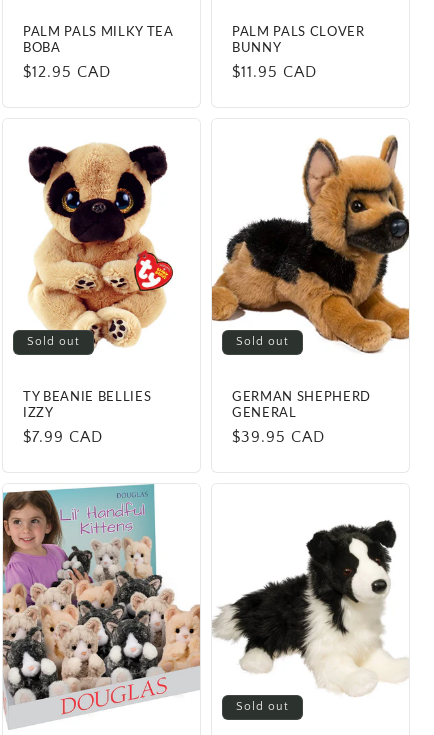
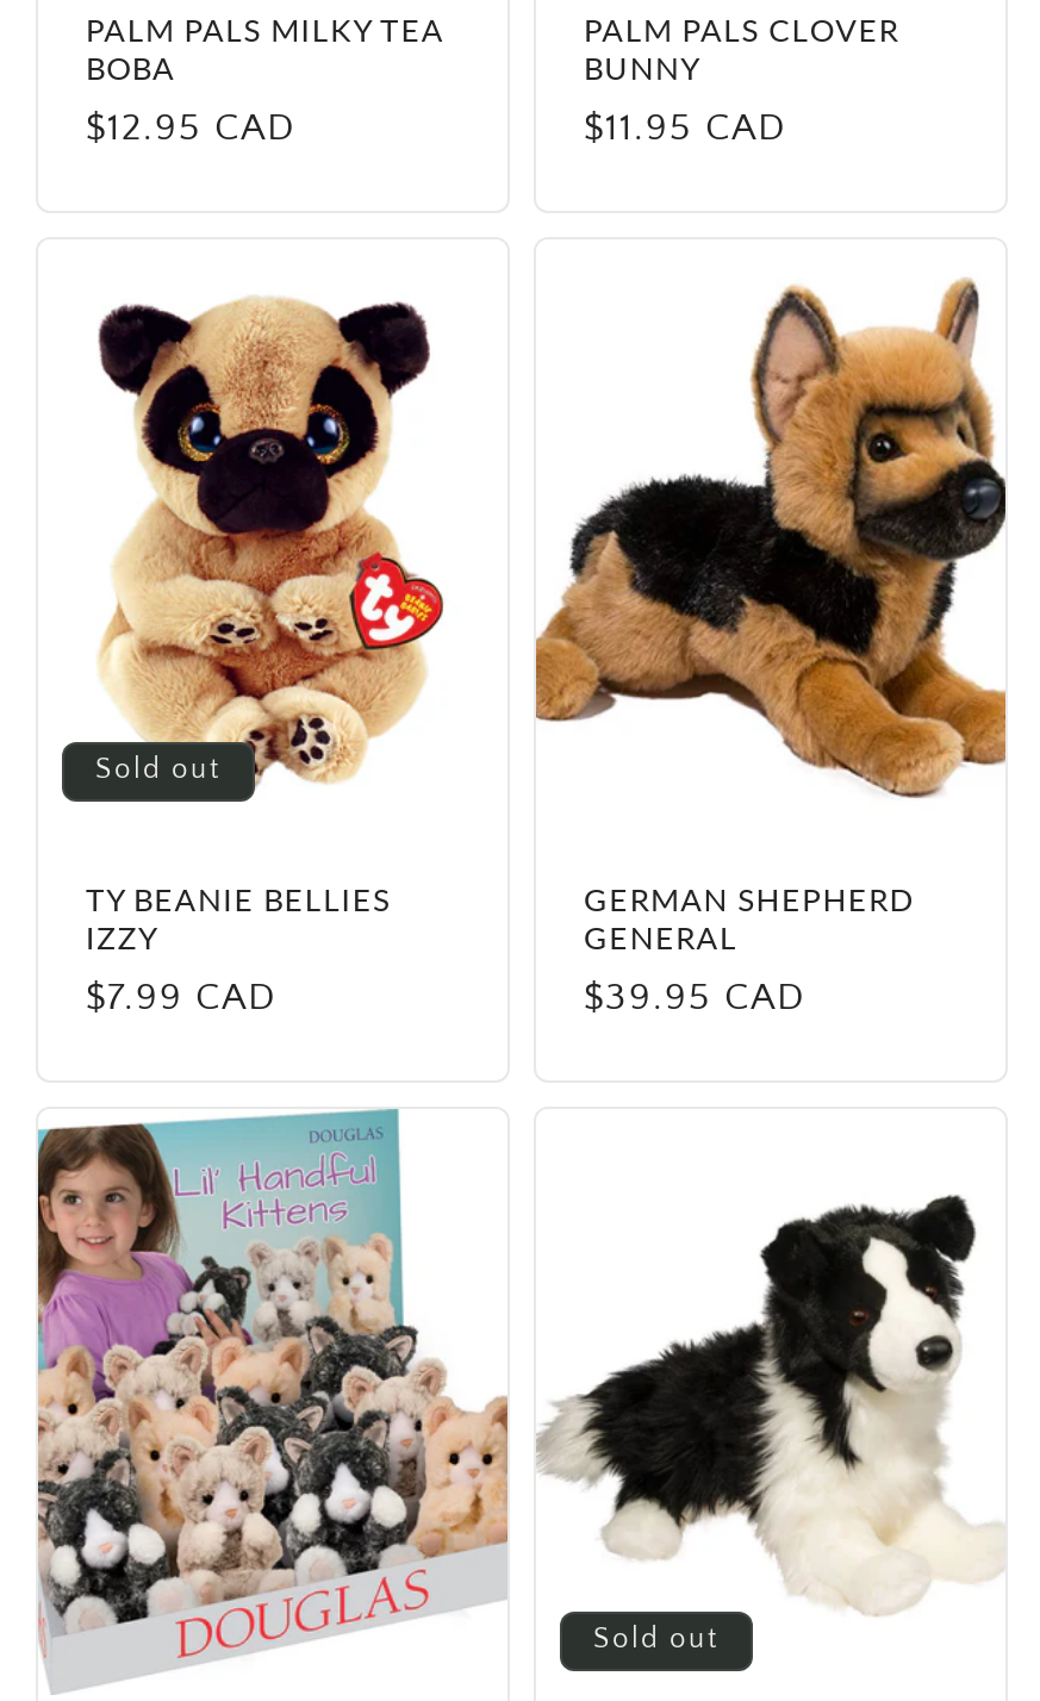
- Sold out
